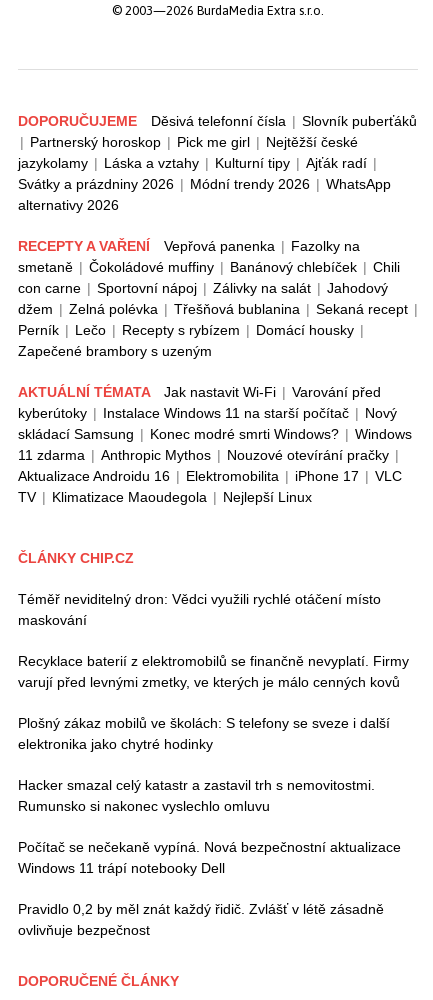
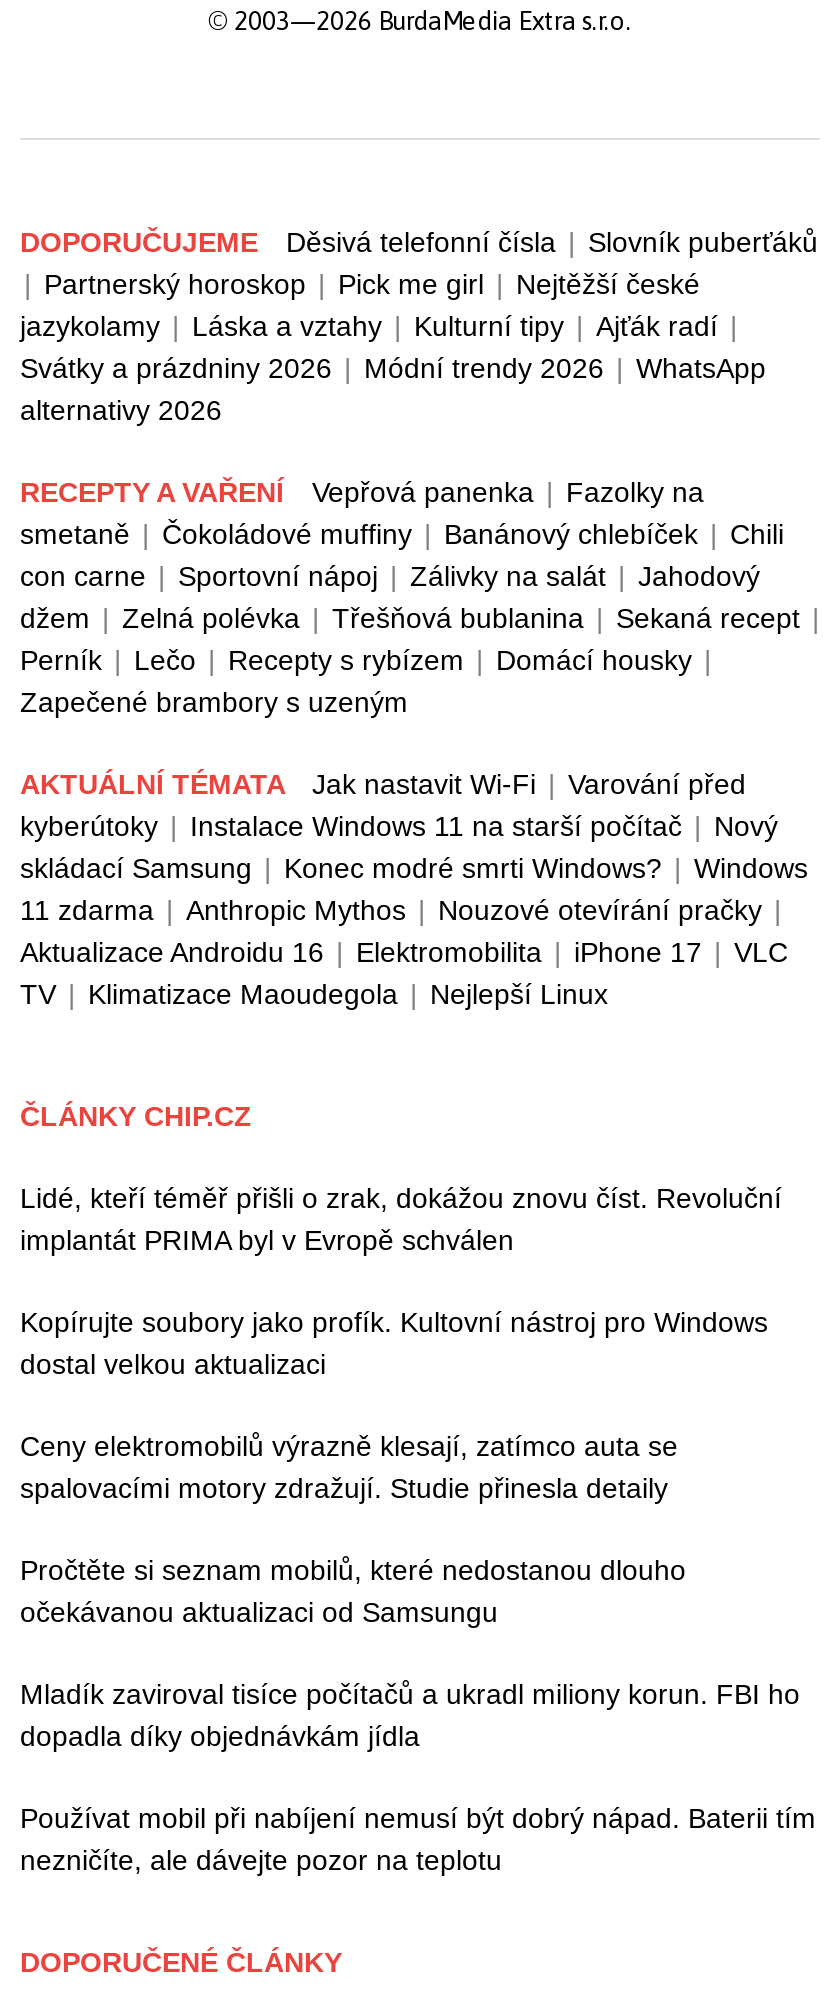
- Téměř neviditelný dron: Vědci využili rychlé otáčení místo
- maskování
+ Lidé, kteří téměř přišli o zrak, dokážou znovu číst. Revoluční
+ implantát PRIMA byl v Evropě schválen

- Recyklace baterií z elektromobilů se finančně nevyplatí. Firmy
- varují před levnými zmetky, ve kterých je málo cenných kovů
+ Kopírujte soubory jako profík. Kultovní nástroj pro Windows
+ dostal velkou aktualizaci

- Plošný zákaz mobilů ve školách: S telefony se sveze i další
- elektronika jako chytré hodinky
+ Ceny elektromobilů výrazně klesají, zatímco auta se
+ spalovacími motory zdražují. Studie přinesla detaily

- Hacker smazal celý katastr a zastavil trh s nemovitostmi.
- Rumunsko si nakonec vyslechlo omluvu
+ Pročtěte si seznam mobilů, které nedostanou dlouho
+ očekávanou aktualizaci od Samsungu

- Počítač se nečekaně vypíná. Nová bezpečnostní aktualizace
- Windows 11 trápí notebooky Dell
+ Mladík zaviroval tisíce počítačů a ukradl miliony korun. FBI ho
+ dopadla díky objednávkám jídla

- Pravidlo 0,2 by měl znát každý řidič. Zvlášť v létě zásadně
- ovlivňuje bezpečnost
+ Používat mobil při nabíjení nemusí být dobrý nápad. Baterii tím
+ nezničíte, ale dávejte pozor na teplotu
